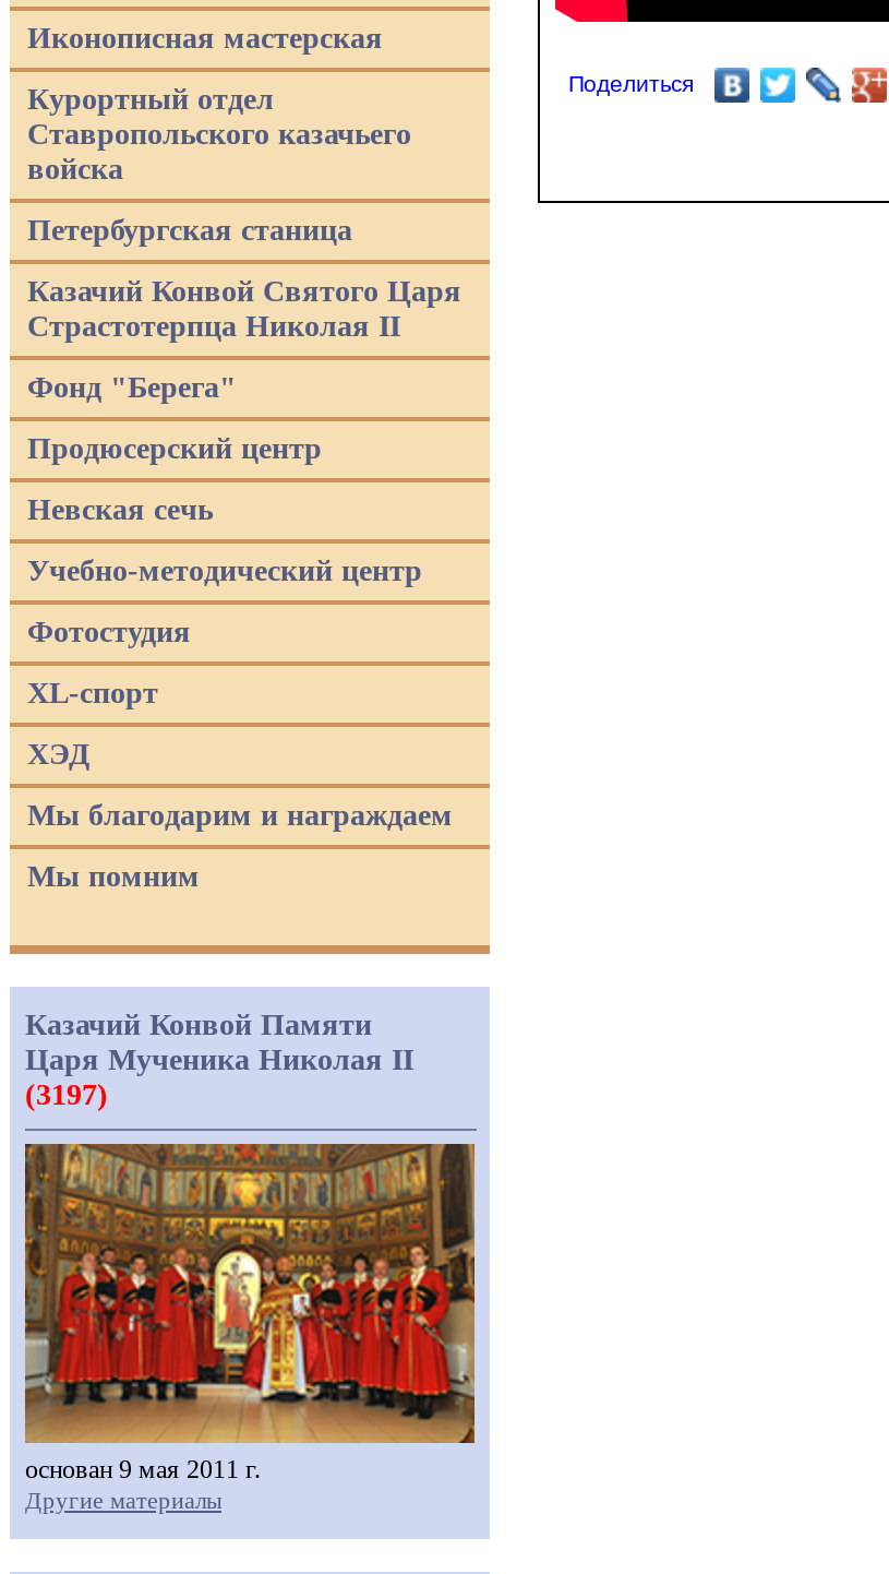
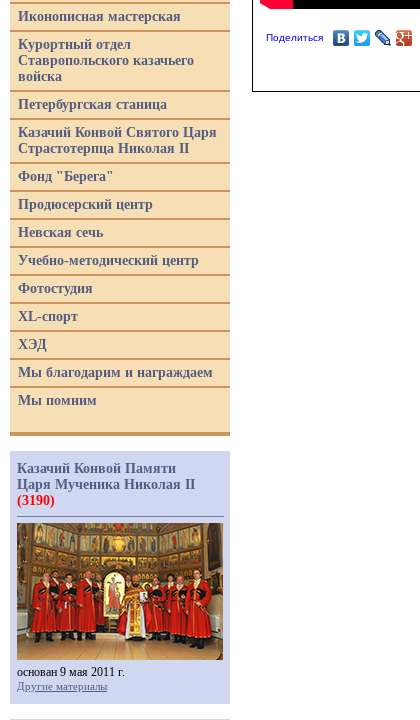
- (3197)
+ (3190)
